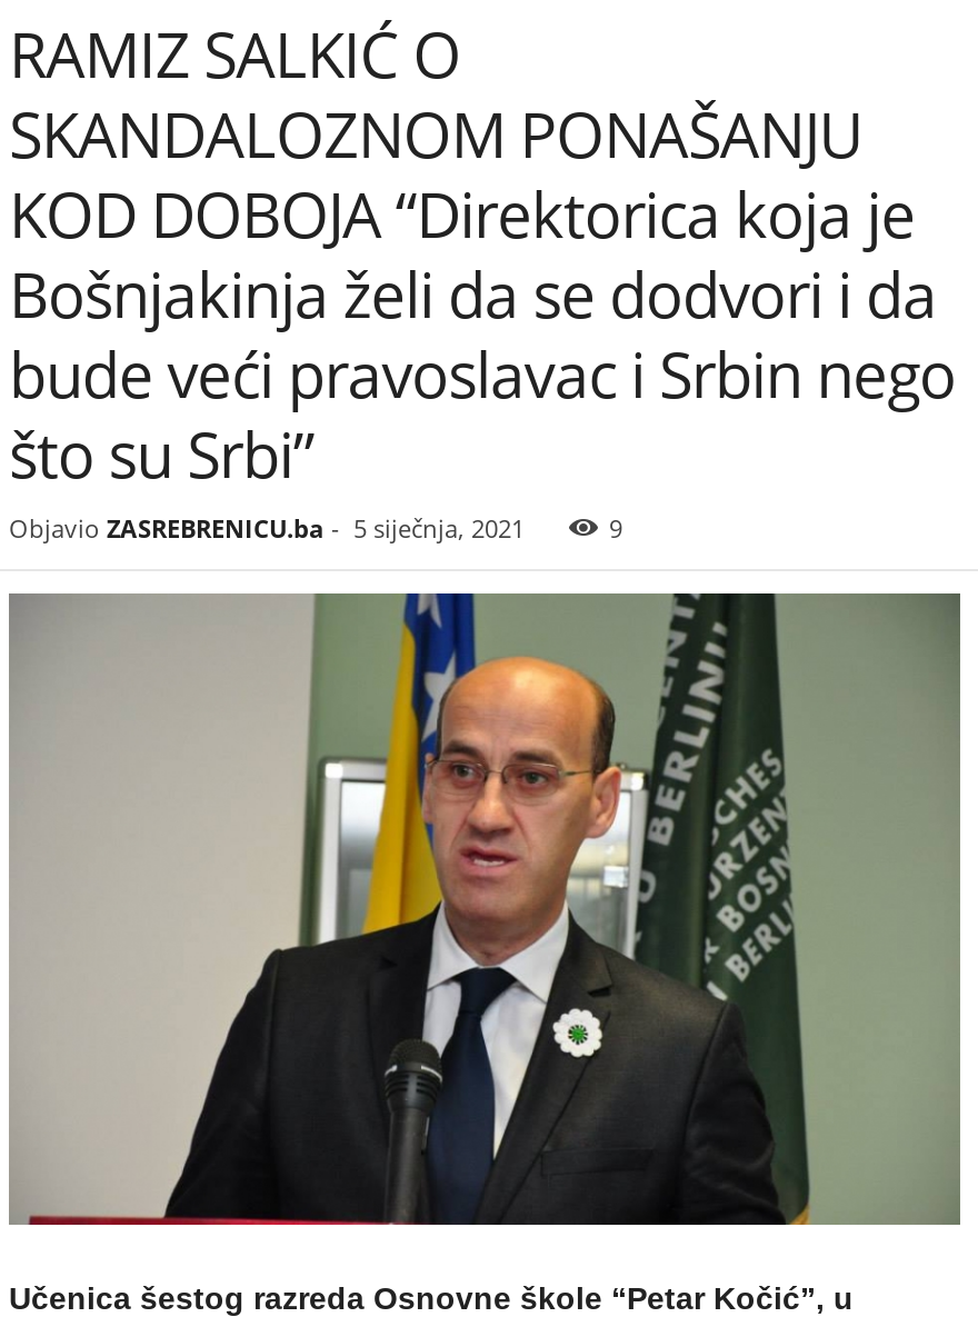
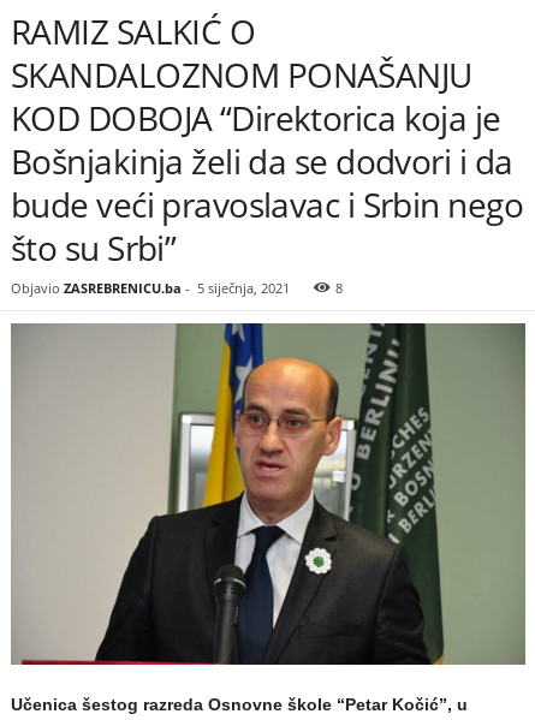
- 9
+ 8
